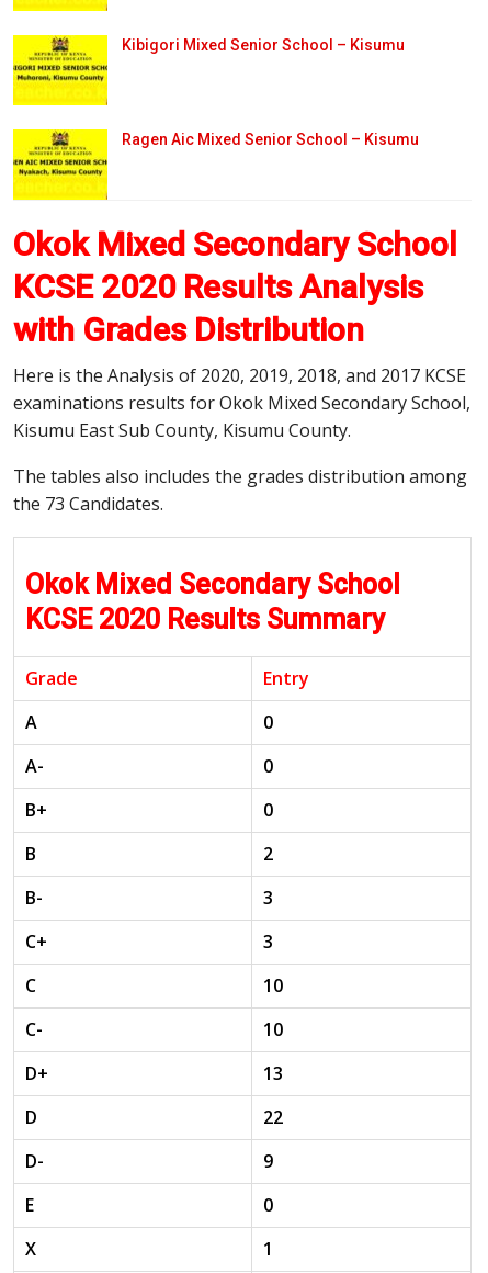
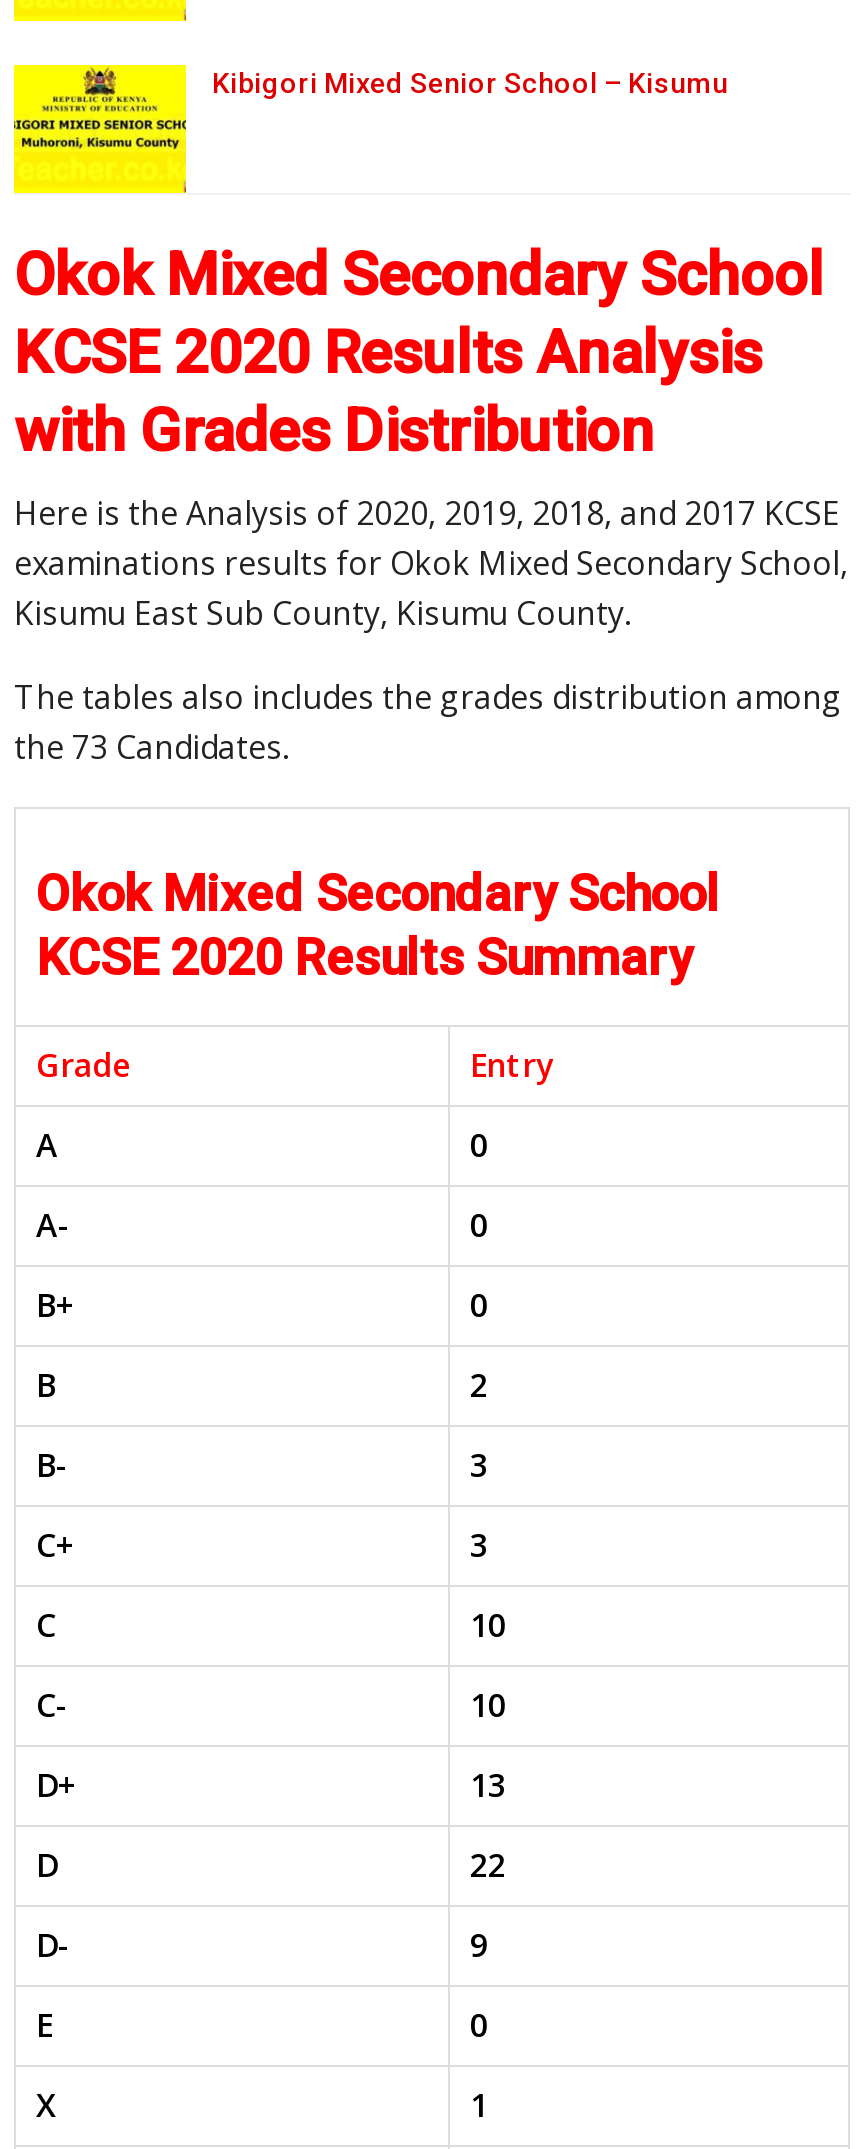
- Ragen Aic Mixed Senior School – Kisumu
